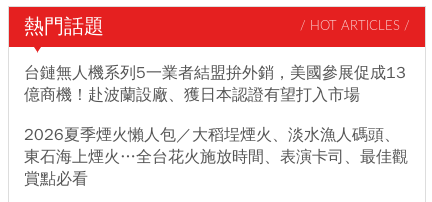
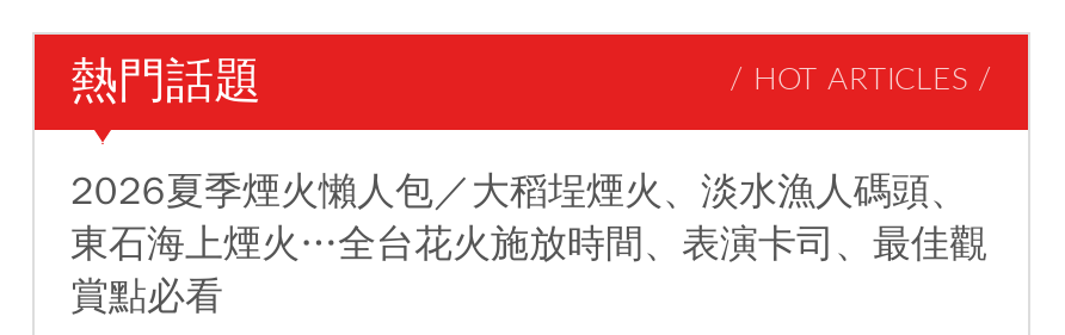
- 台鏈無人機系列5一業者結盟拚外銷，美國參展促成13
- 億商機！赴波蘭設廠、獲日本認證有望打入市場
